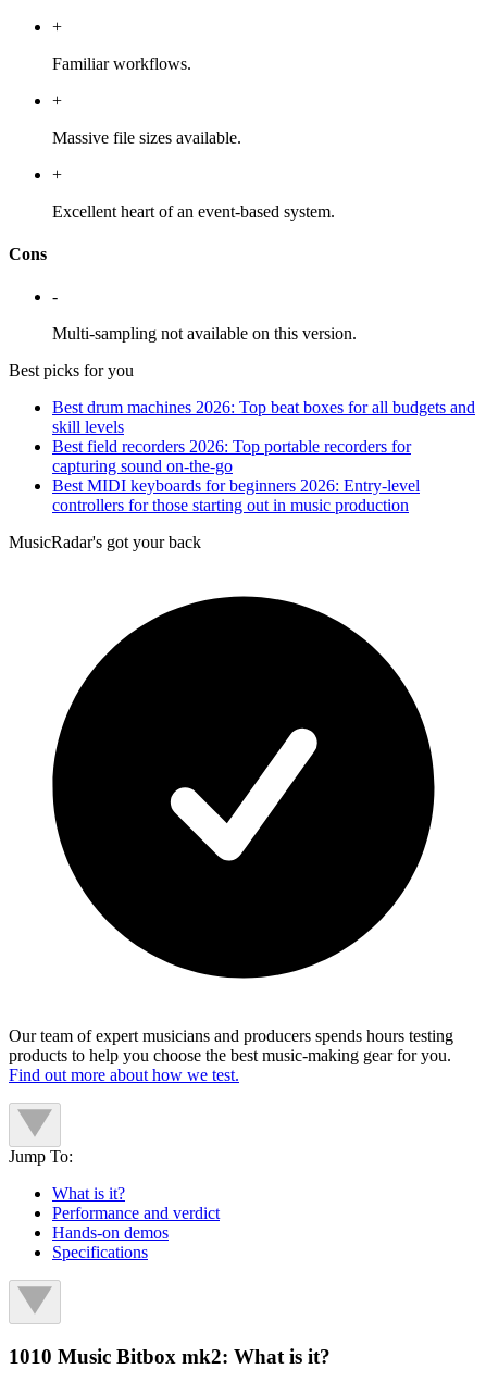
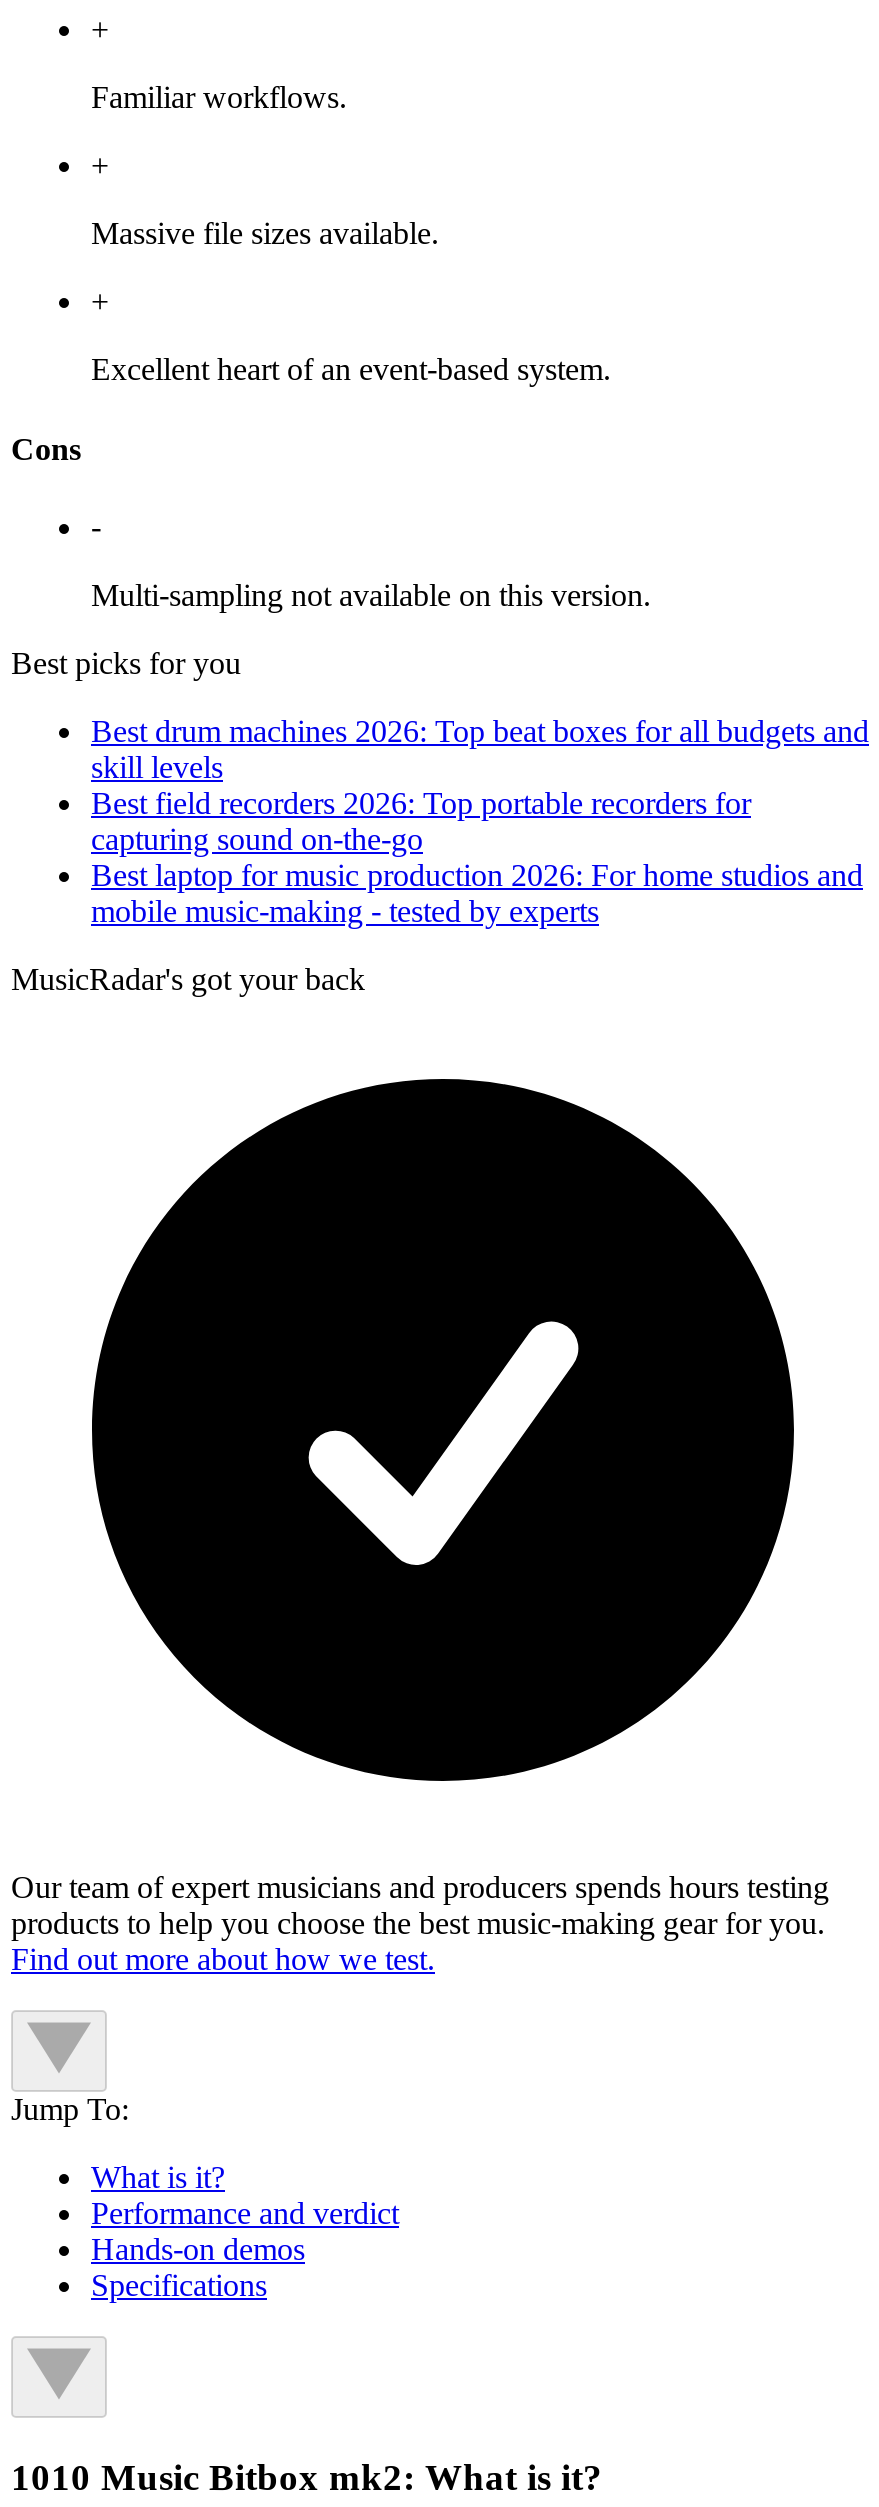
- Best MIDI keyboards for beginners 2026: Entry-level
- controllers for those starting out in music production
+ Best laptop for music production 2026: For home studios and
+ mobile music-making - tested by experts
